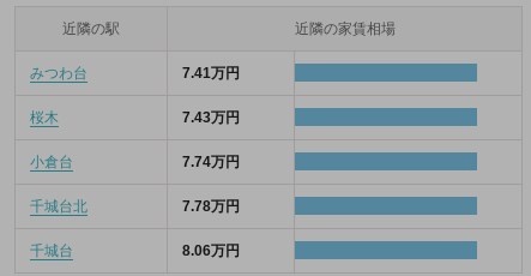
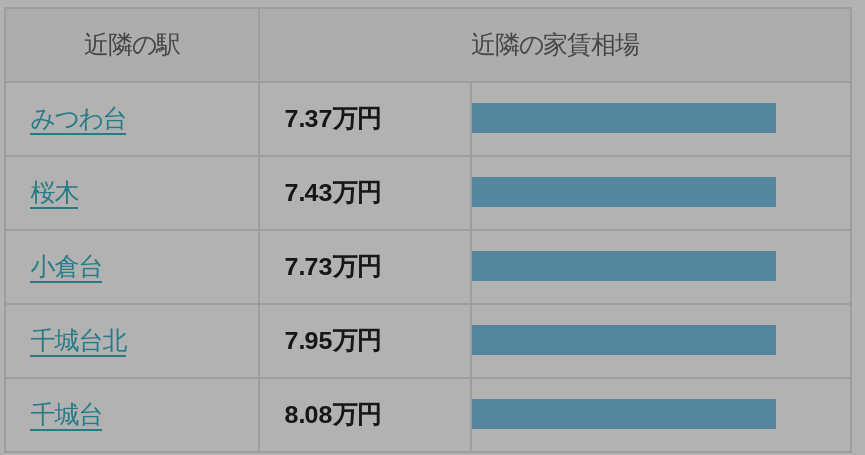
- 7.41万円
+ 7.37万円

- 7.74万円
+ 7.73万円

- 7.78万円
+ 7.95万円

- 8.06万円
+ 8.08万円
